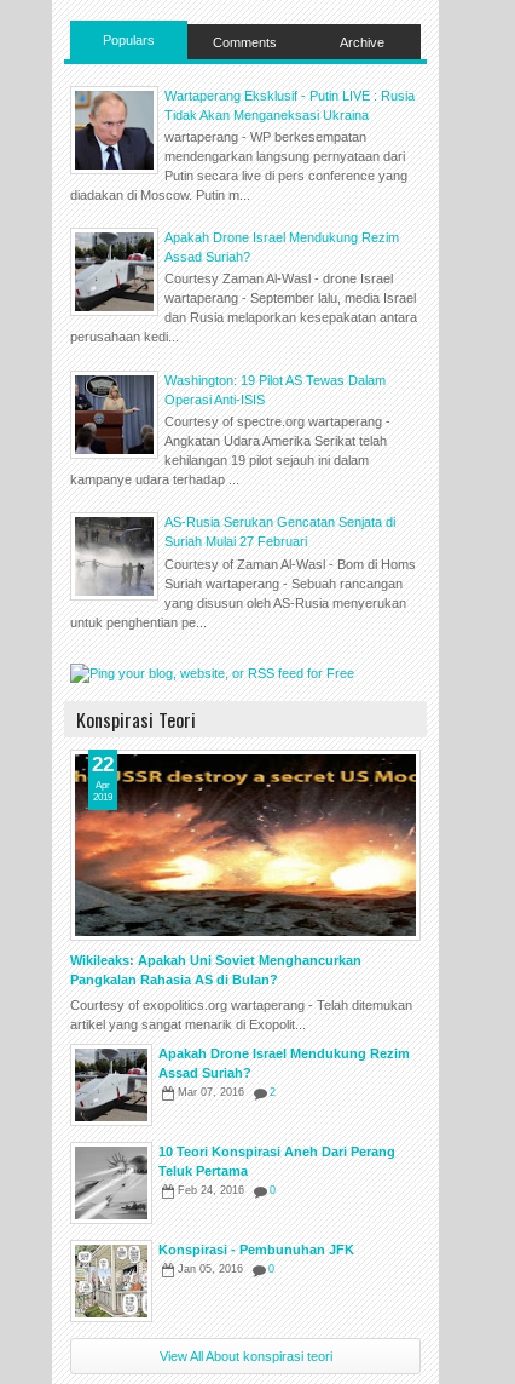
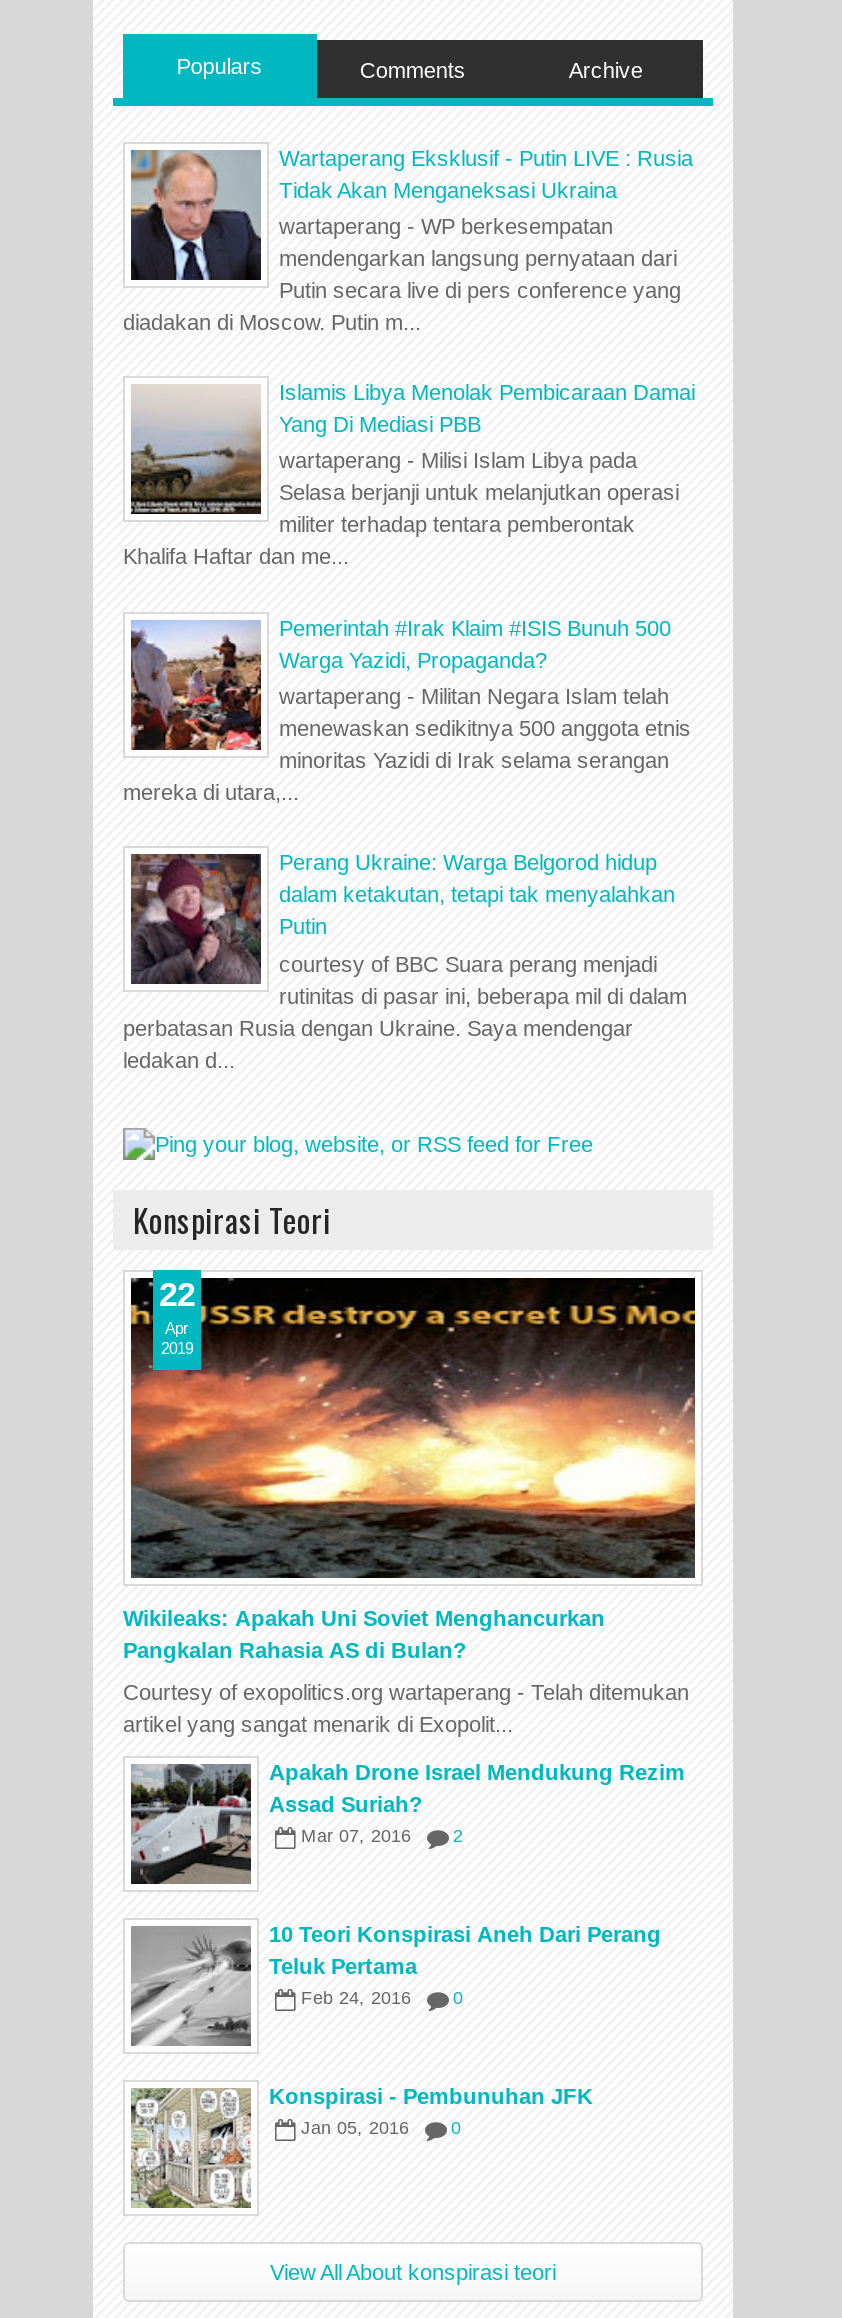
- [image]
- Courtesy Zaman Al-Wasl - drone Israel
- wartaperang - September lalu, media Israel
- dan Rusia melaporkan kesepakatan antara
- perusahaan kedi...
+ [image]
+ wartaperang - Milisi Islam Libya pada
+ Selasa berjanji untuk melanjutkan operasi
+ militer terhadap tentara pemberontak
+ Khalifa Haftar dan me...

- Apakah Drone Israel Mendukung Rezim
- Assad Suriah?
+ Islamis Libya Menolak Pembicaraan Damai
+ Yang Di Mediasi PBB

- [image]
- Courtesy of spectre.org wartaperang -
- Angkatan Udara Amerika Serikat telah
- kehilangan 19 pilot sejauh ini dalam
- kampanye udara terhadap ...
+ [image]
+ wartaperang - Militan Negara Islam telah
+ menewaskan sedikitnya 500 anggota etnis
+ minoritas Yazidi di Irak selama serangan
+ mereka di utara,...

- Washington: 19 Pilot AS Tewas Dalam
- Operasi Anti-ISIS
+ Pemerintah #Irak Klaim #ISIS Bunuh 500
+ Warga Yazidi, Propaganda?

- [image]
- Courtesy of Zaman Al-Wasl - Bom di Homs
- Suriah wartaperang - Sebuah rancangan
- yang disusun oleh AS-Rusia menyerukan
- untuk penghentian pe...
+ [image]
+ courtesy of BBC Suara perang menjadi
+ rutinitas di pasar ini, beberapa mil di dalam
+ perbatasan Rusia dengan Ukraine. Saya mendengar
+ ledakan d...

- AS-Rusia Serukan Gencatan Senjata di
- Suriah Mulai 27 Februari
+ Perang Ukraine: Warga Belgorod hidup
+ dalam ketakutan, tetapi tak menyalahkan
+ Putin
